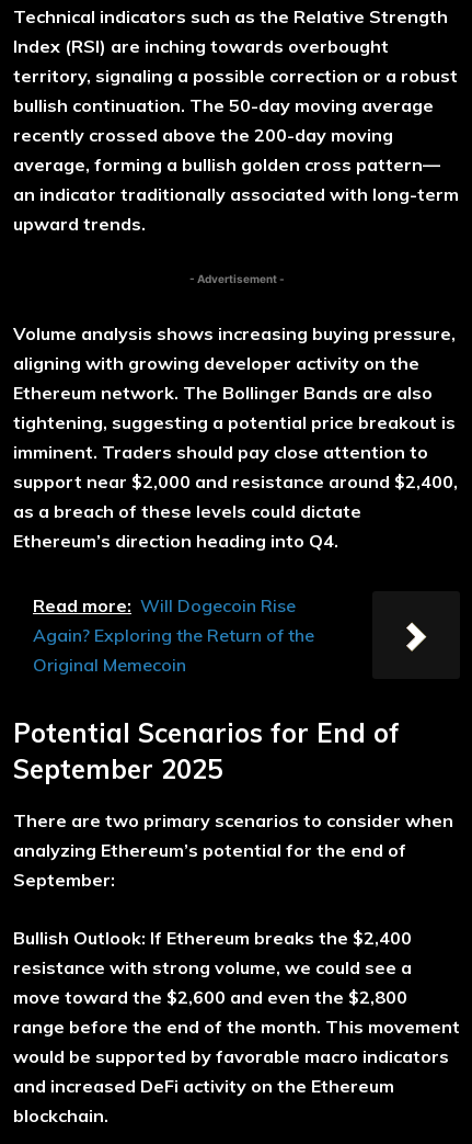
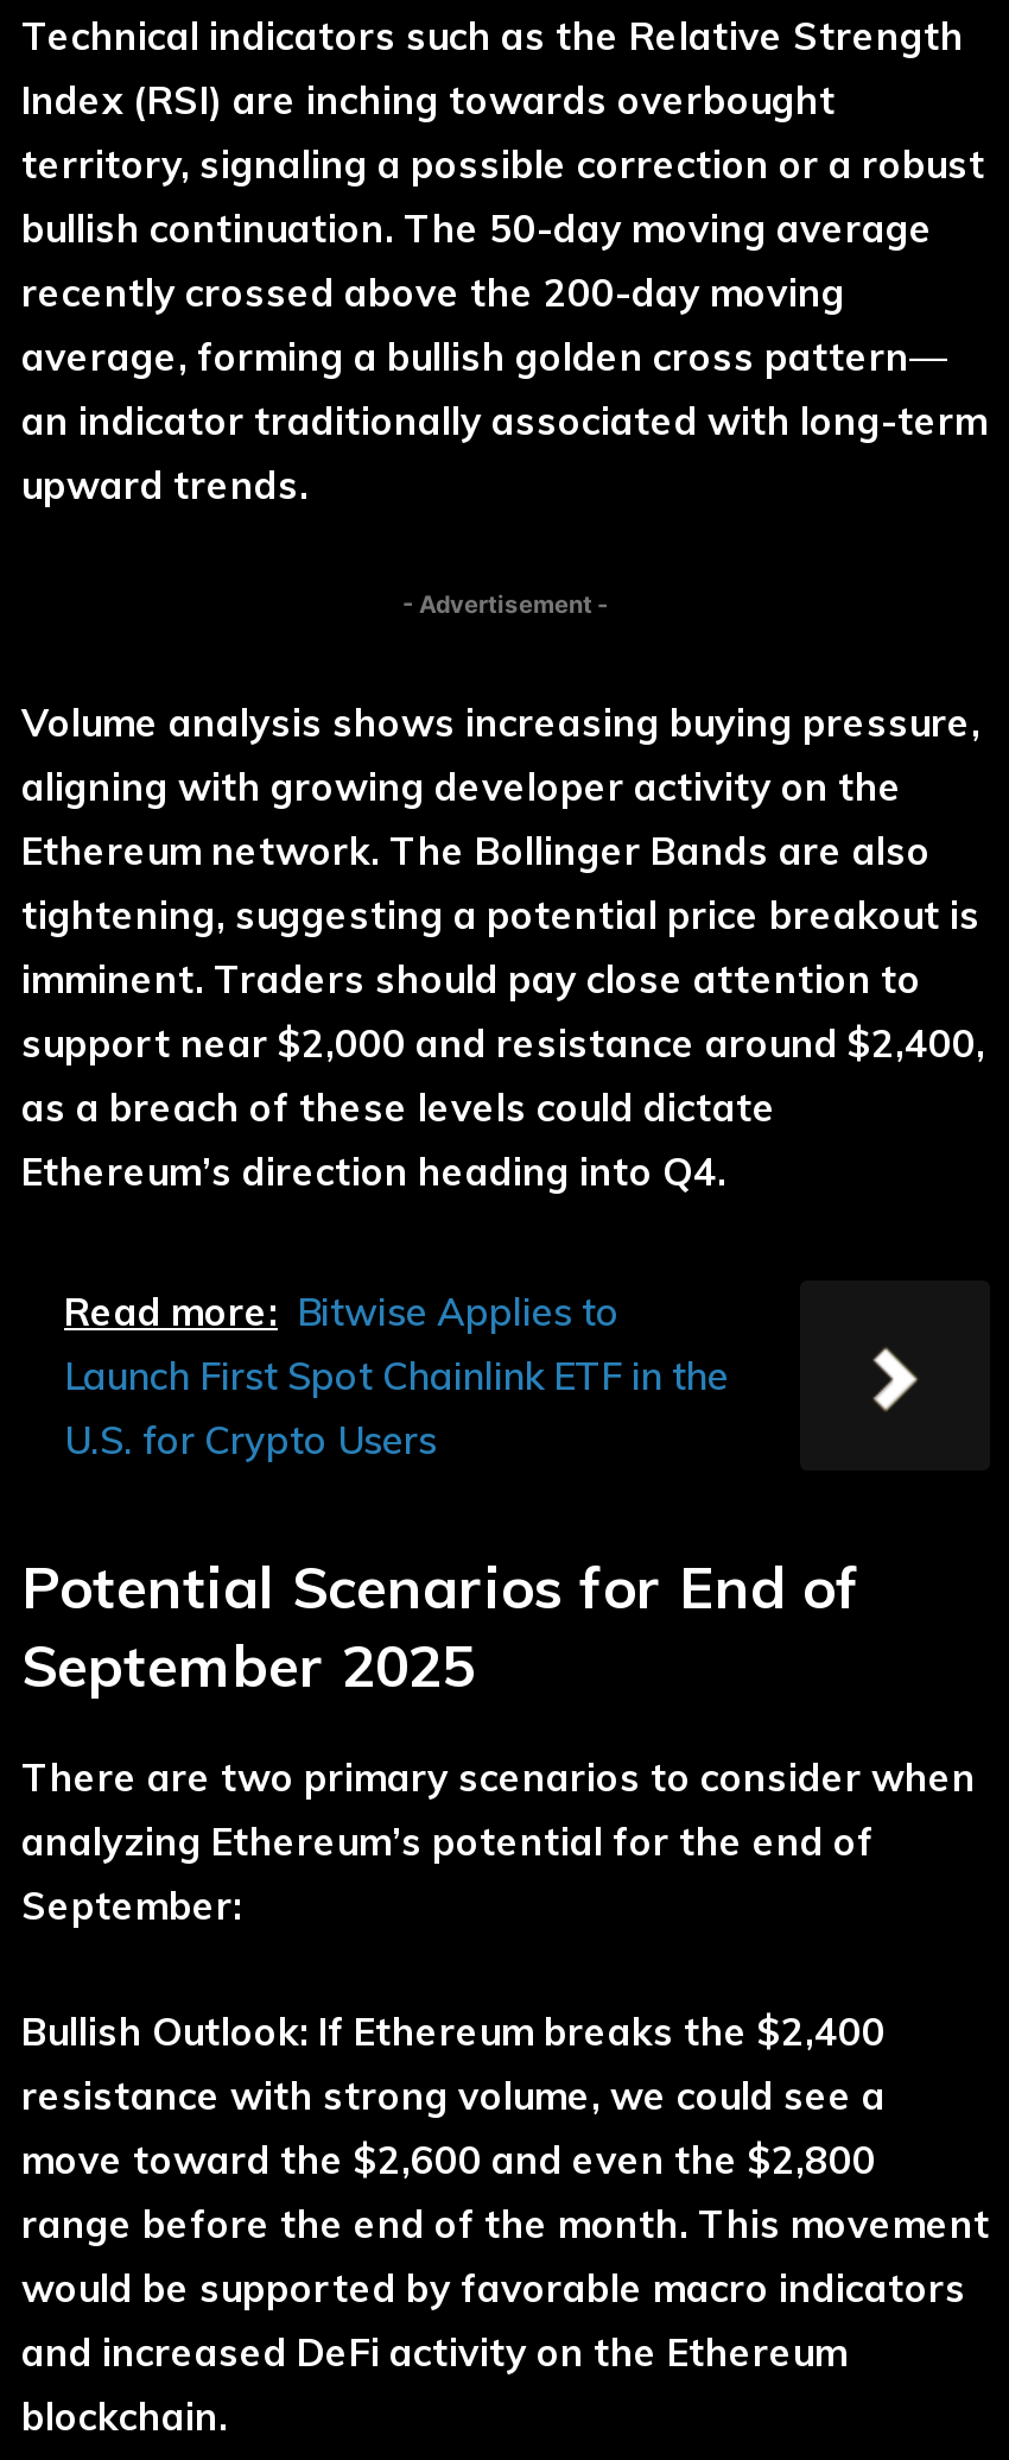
- Read more: Will Dogecoin Rise
- Again? Exploring the Return of the
- Original Memecoin
+ Read more: Bitwise Applies to
+ Launch First Spot Chainlink ETF in the
+ U.S. for Crypto Users
